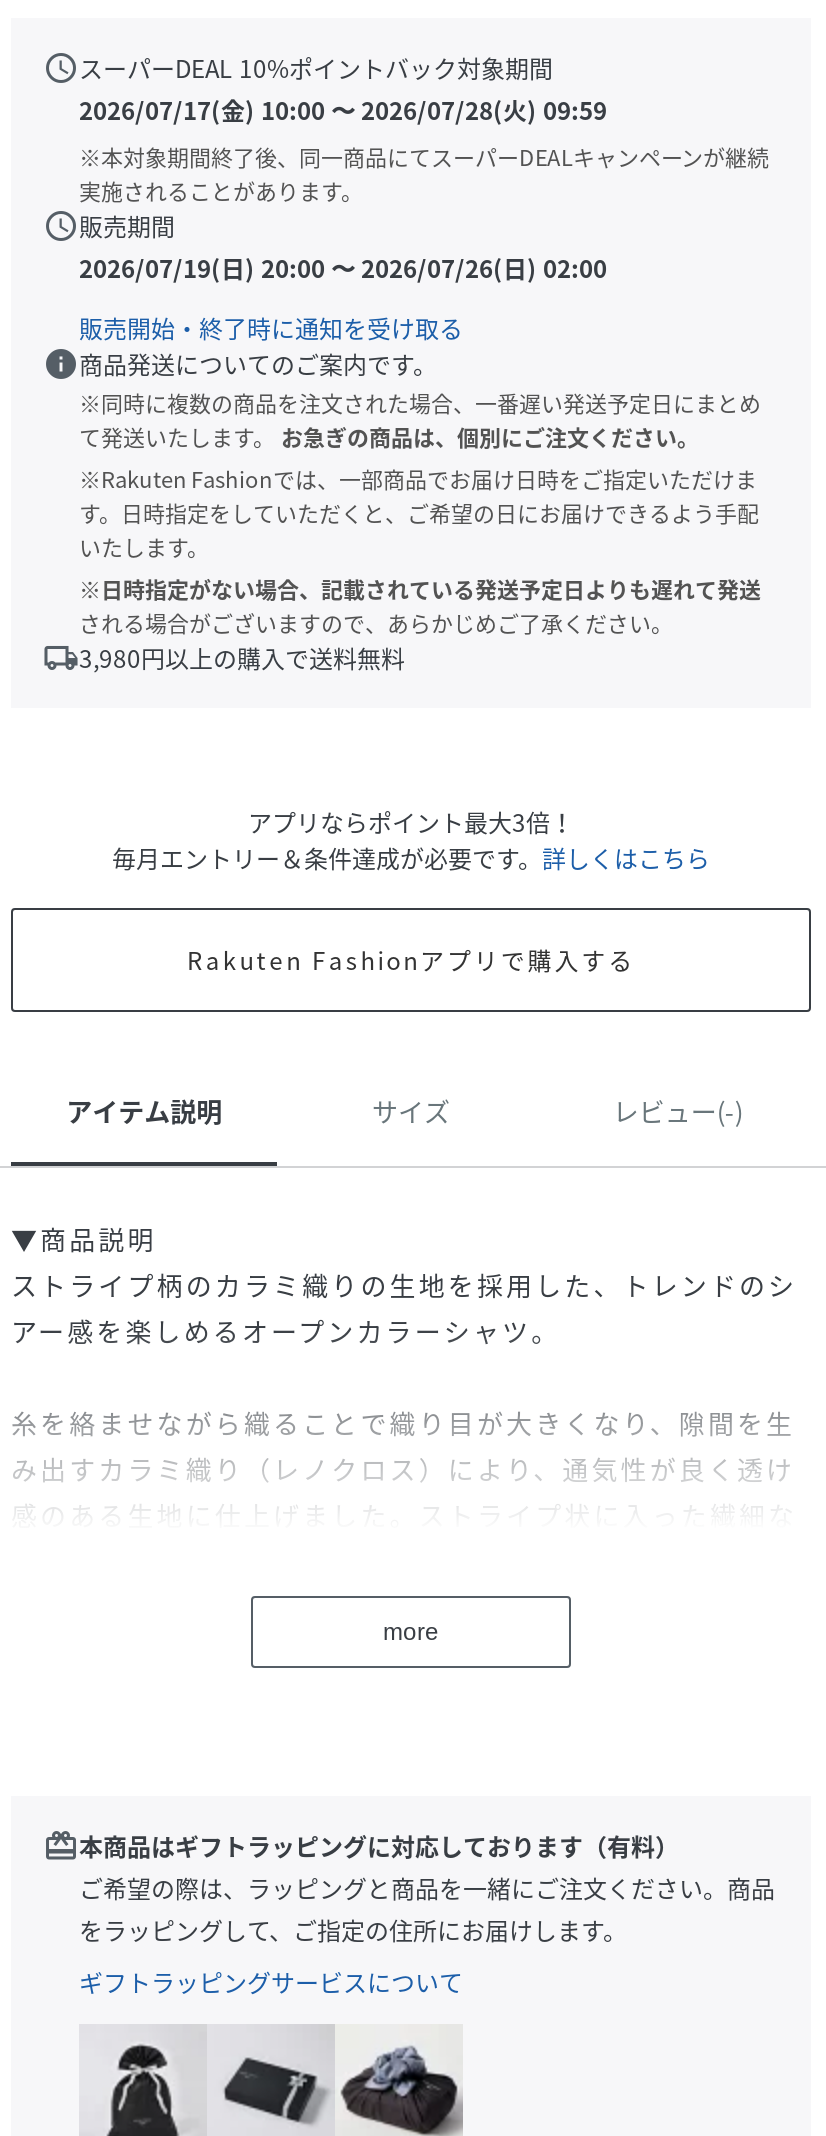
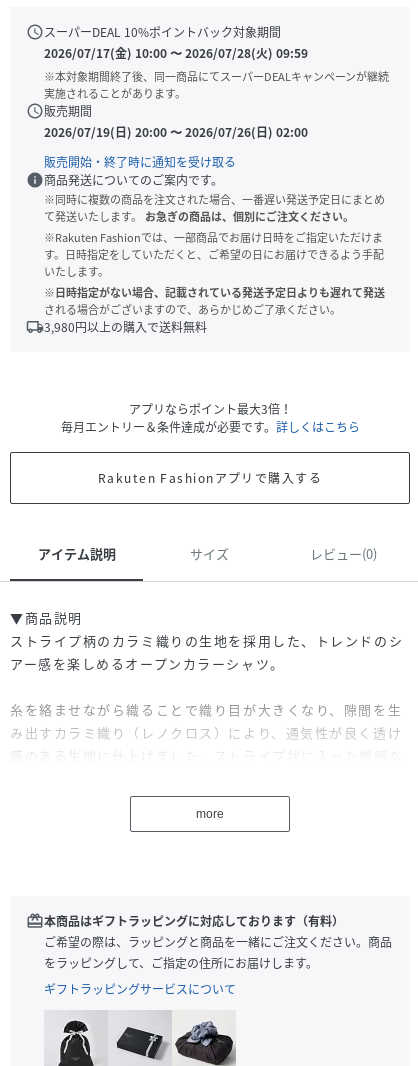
- レビュー(-)
+ レビュー(0)
